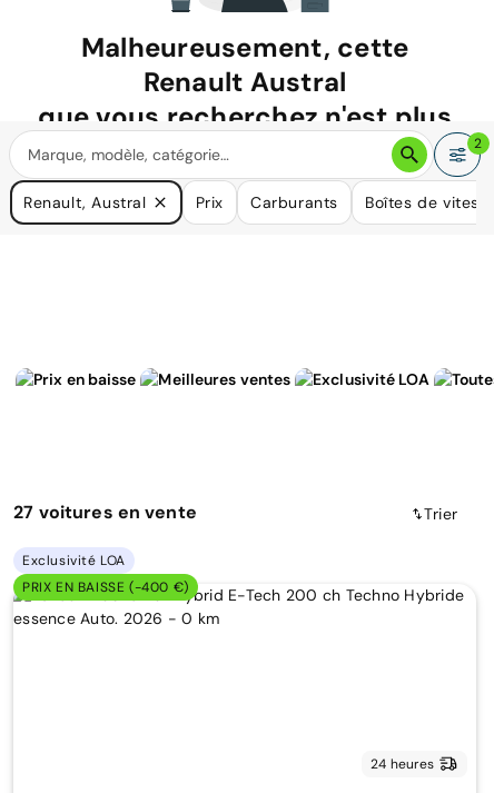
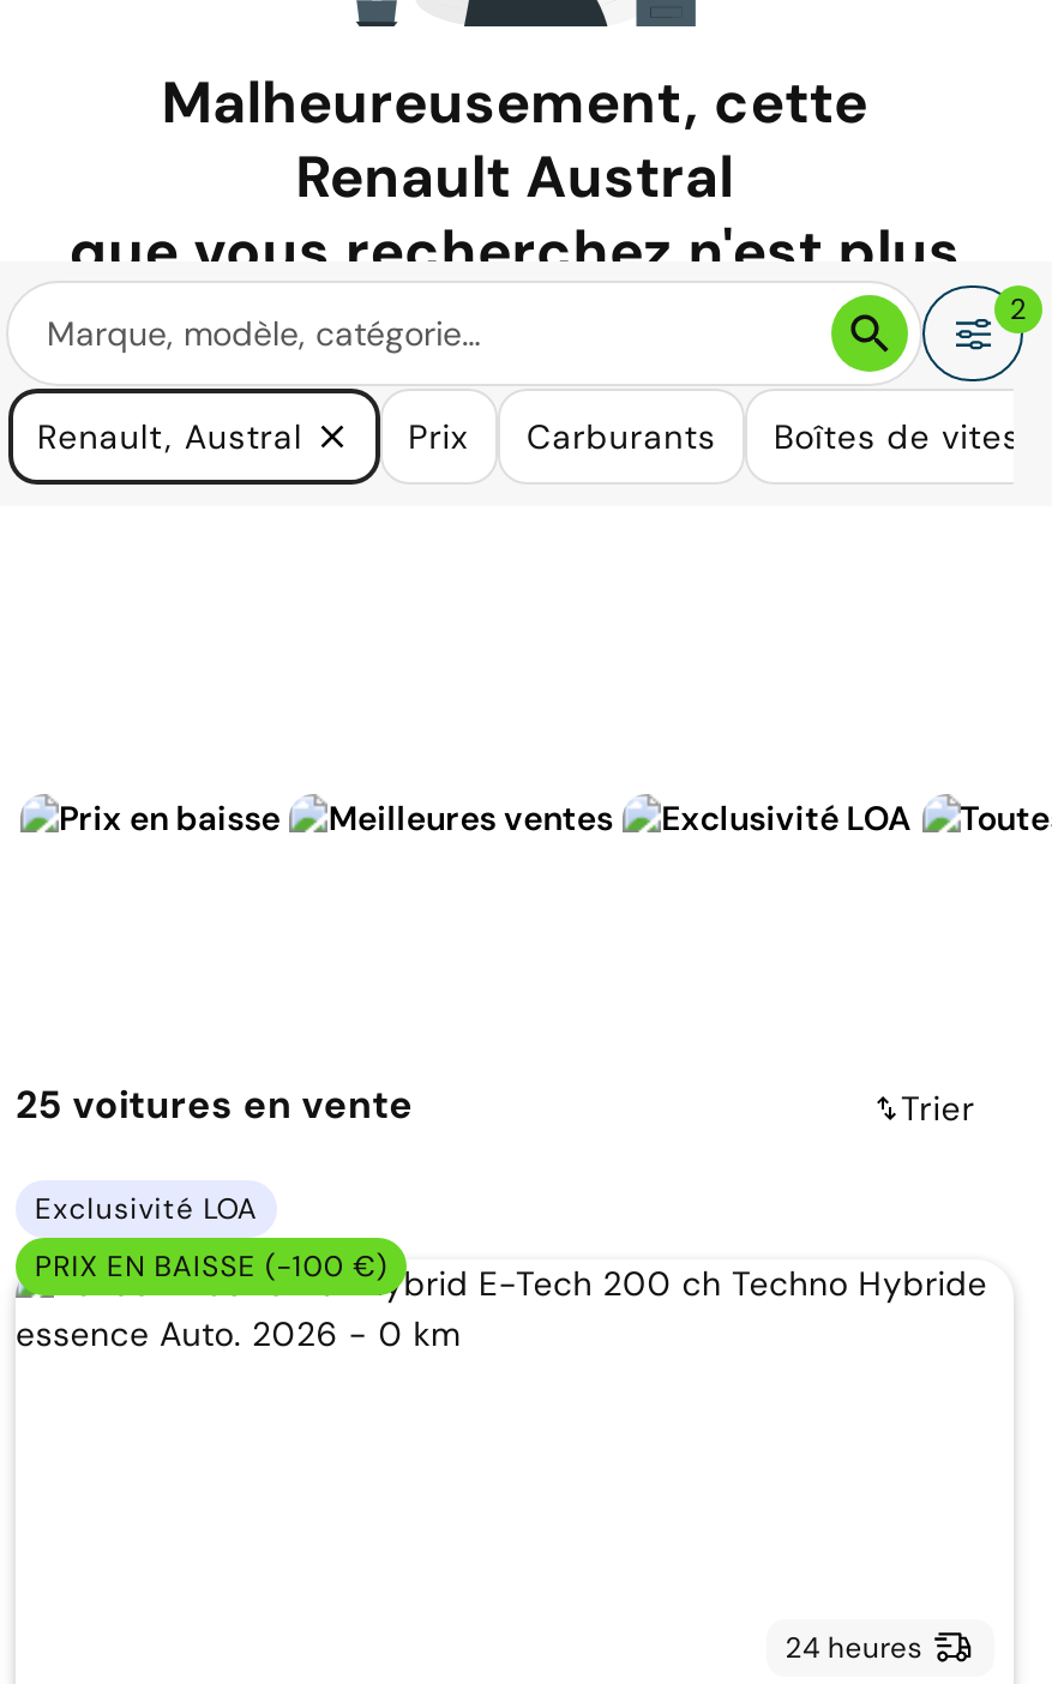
- 27 voitures en vente
+ 25 voitures en vente

- PRIX EN BAISSE (-400 €)
+ PRIX EN BAISSE (-100 €)
